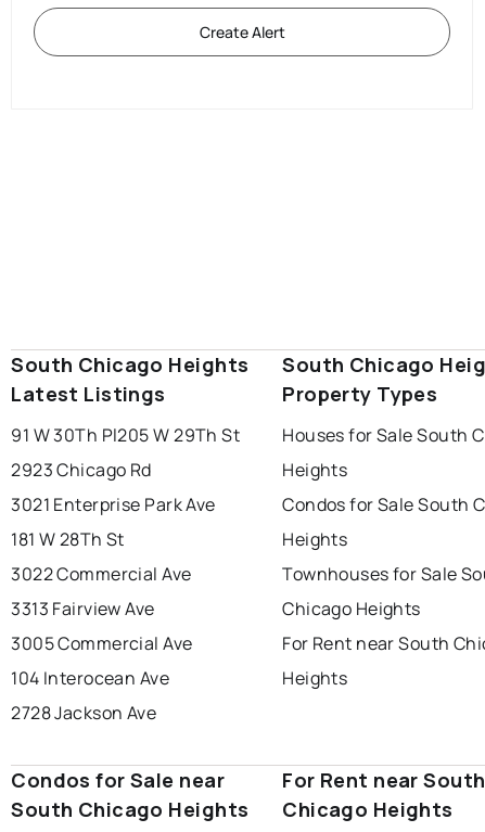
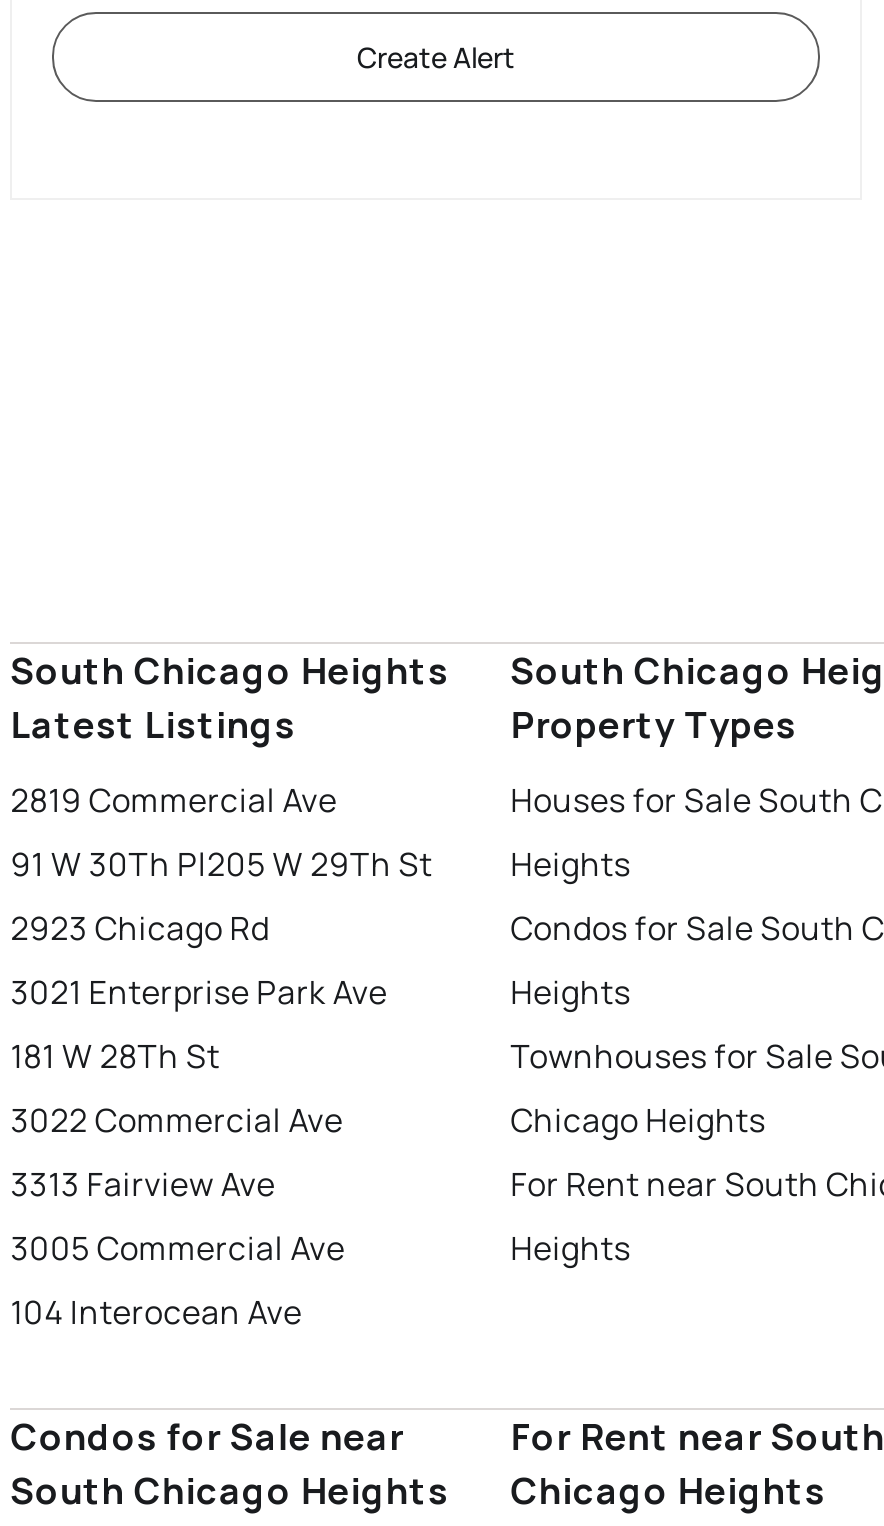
moved down: 91 W 30Th Pl205 W 29Th St | 2923 Chicago Rd | 3021 Enterprise Park Ave | 181 W 28Th St | 3022 Commercial Ave | 3313 Fairview Ave | 3005 Commercial Ave | 104 Interocean Ave

+ 2819 Commercial Ave

- 2728 Jackson Ave
